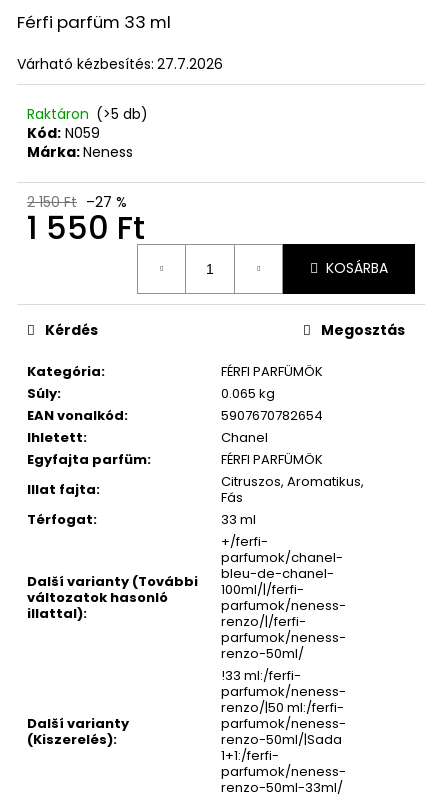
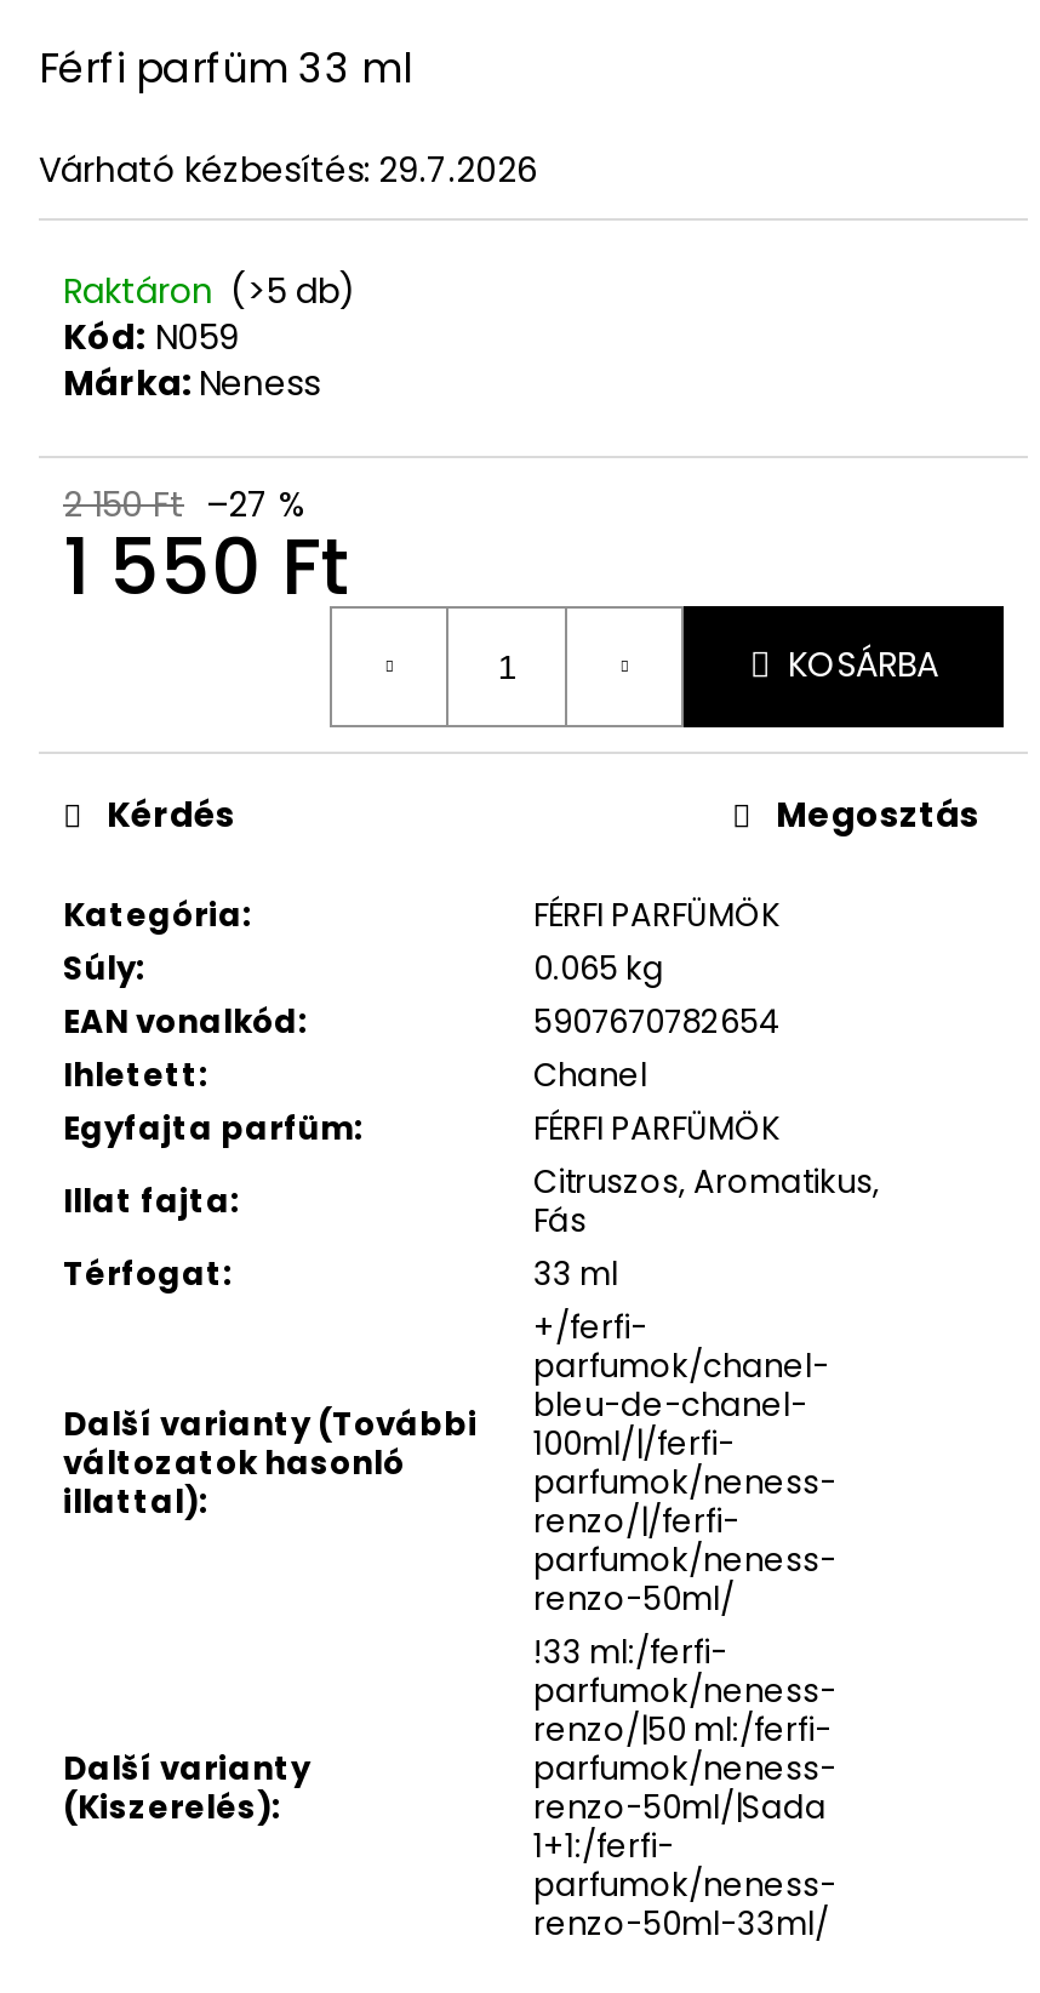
- Várható kézbesítés: 27.7.2026
+ Várható kézbesítés: 29.7.2026
